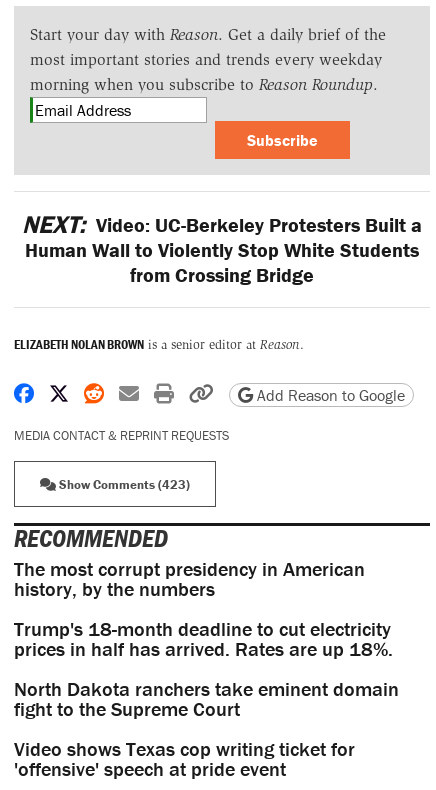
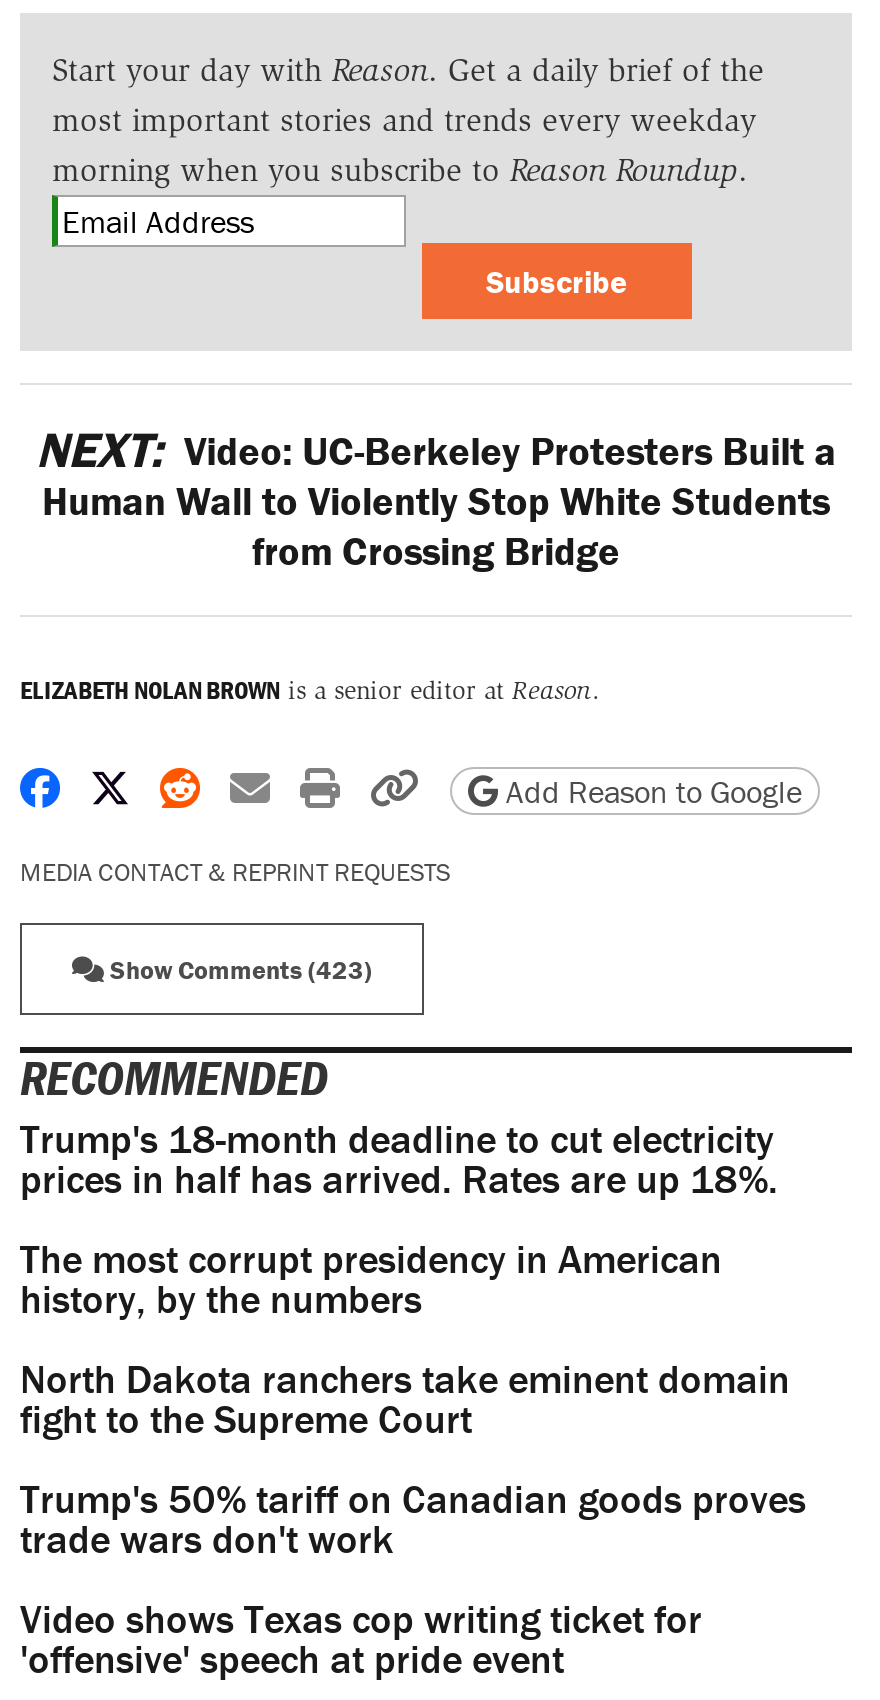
moved up: Trump's 18-month deadline to cut electricity | prices in half has arrived. Rates are up 18%.

+ Trump's 50% tariff on Canadian goods proves
+ trade wars don't work
